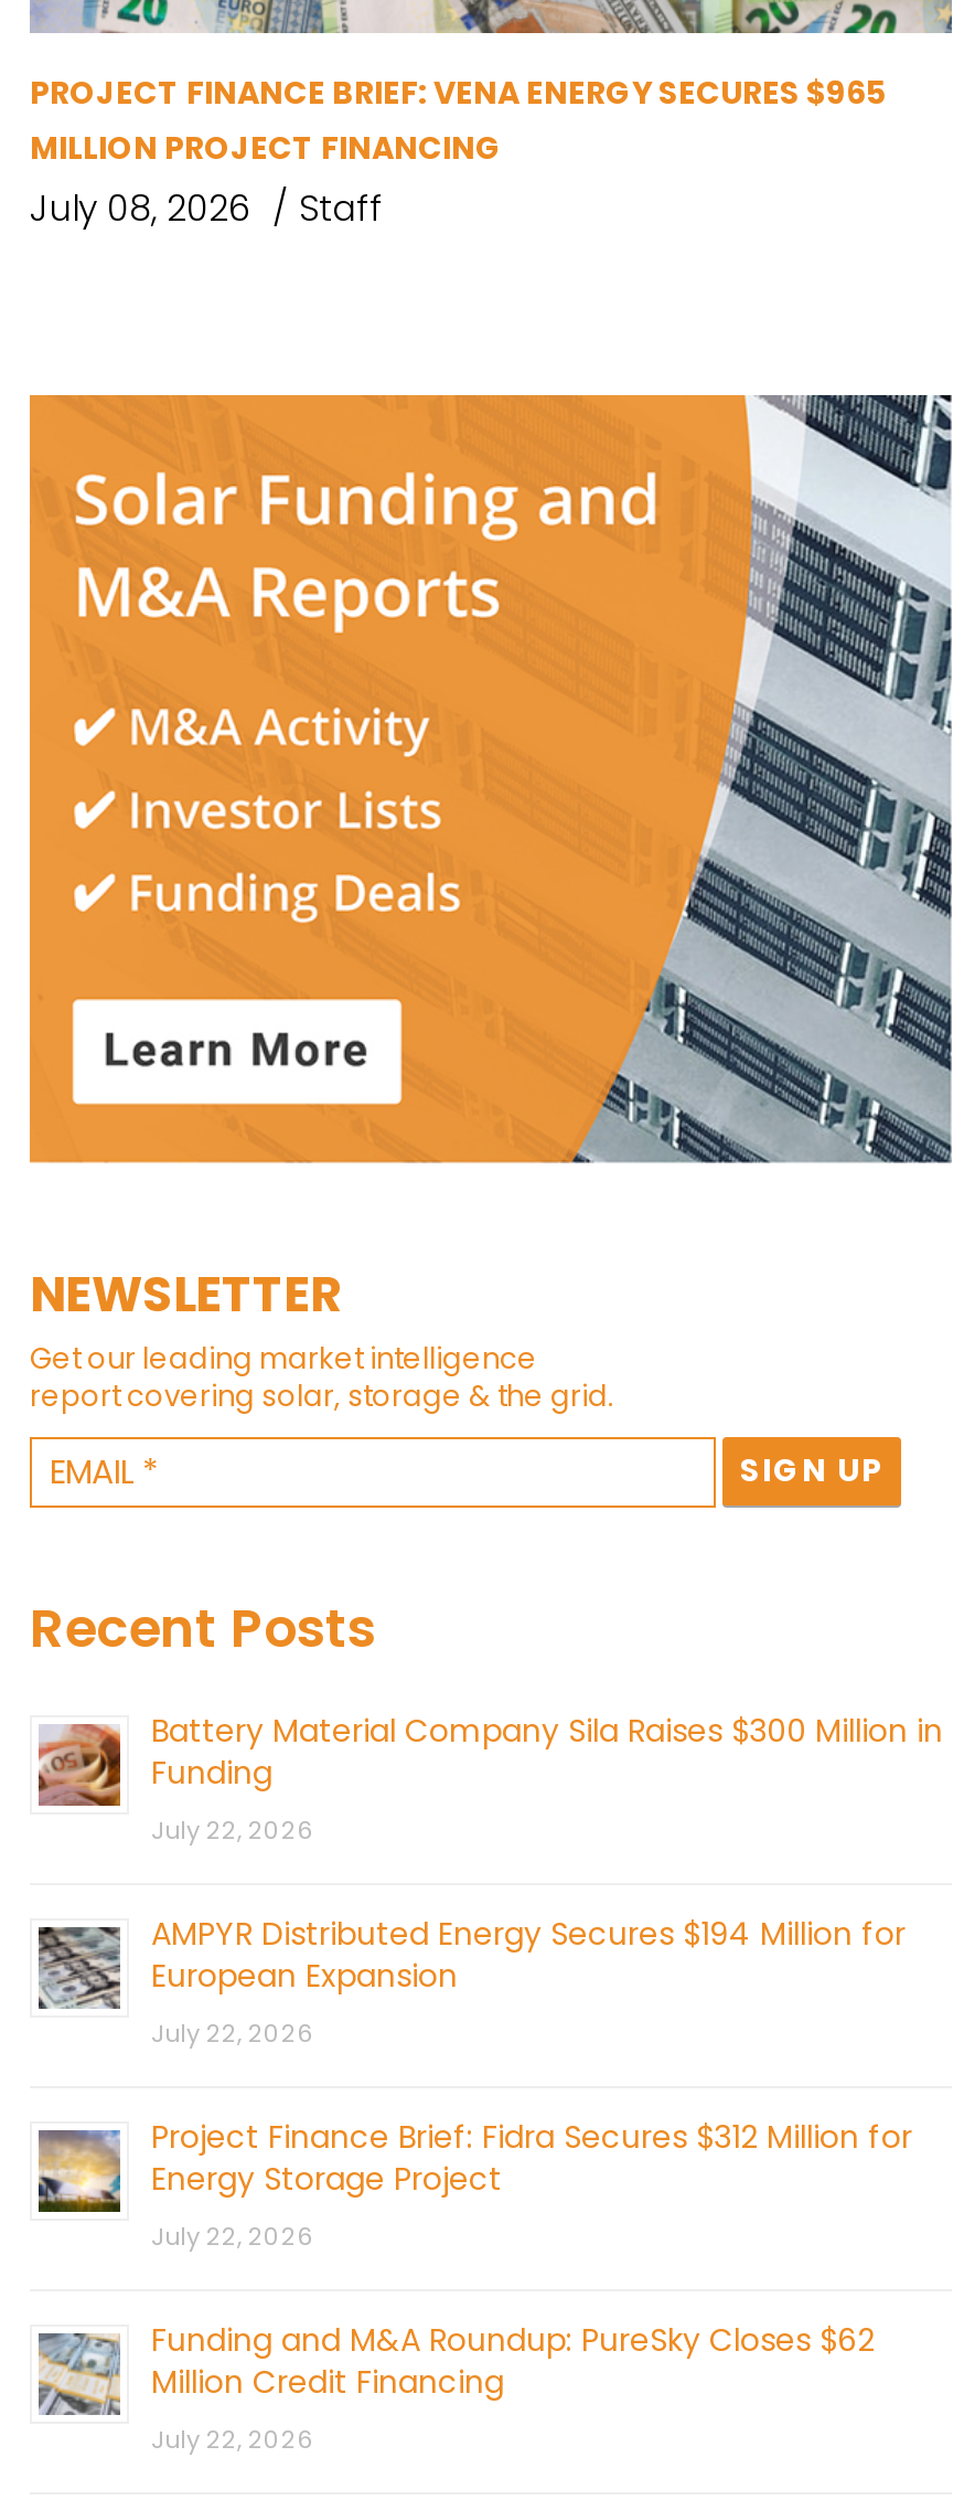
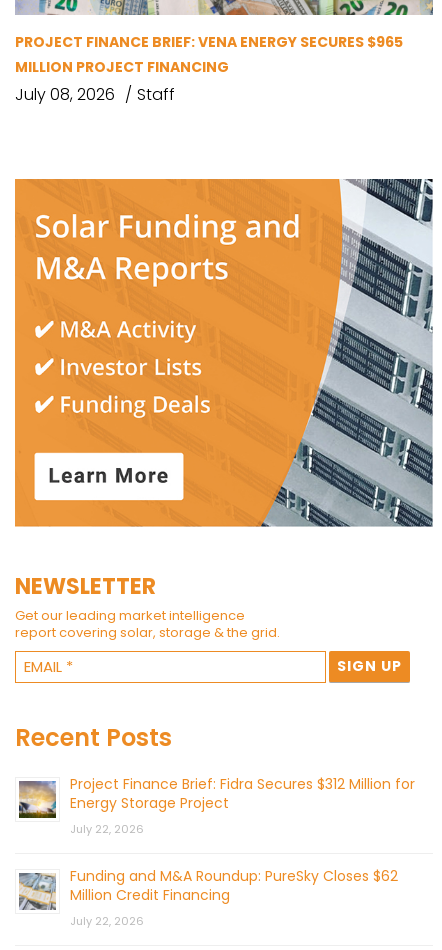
- [image]
- Battery Material Company Sila Raises $300 Million in
- Funding
- July 22, 2026
- AMPYR Distributed Energy Secures $194 Million for
- European Expansion
- July 22, 2026

- [image]
